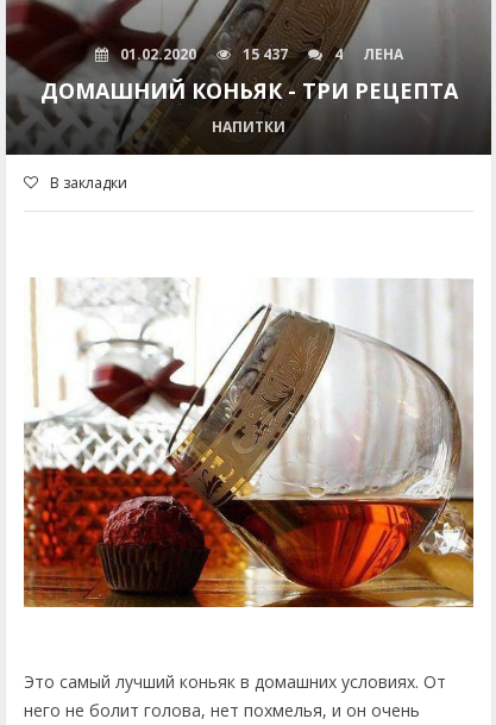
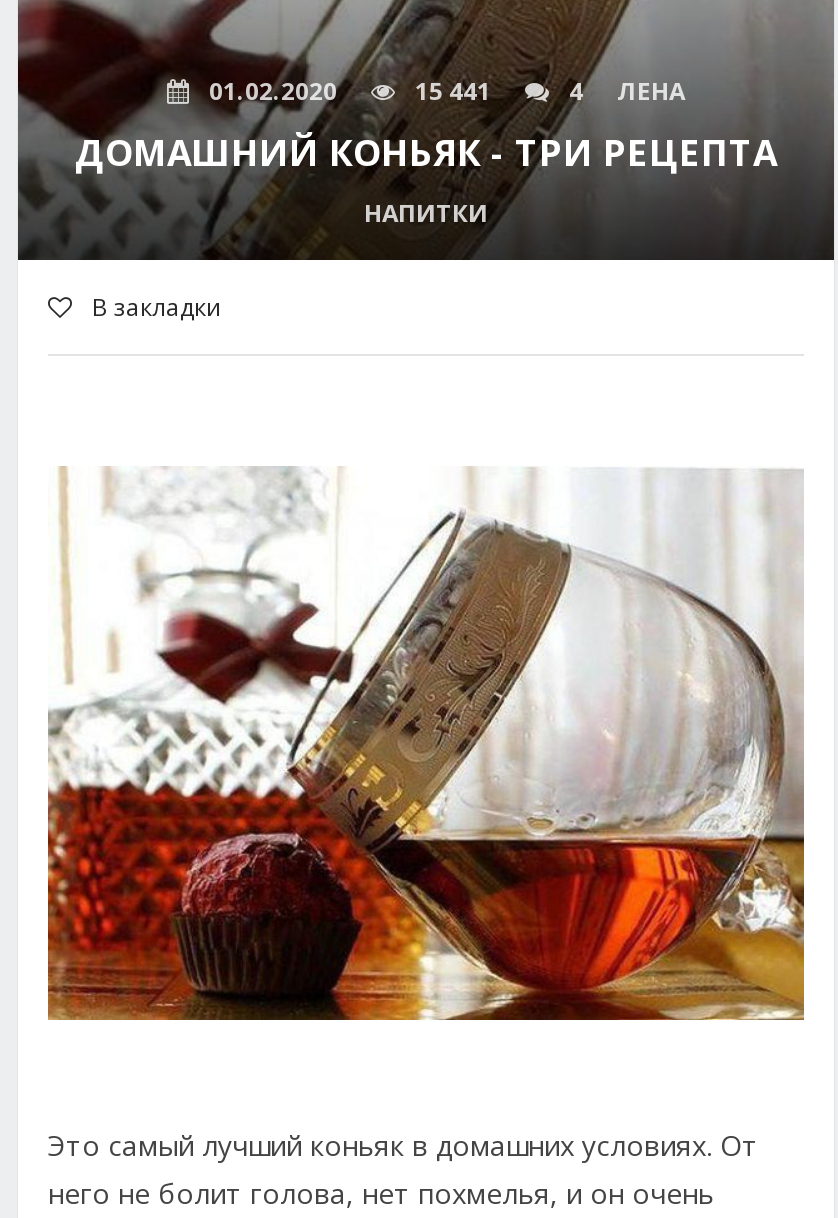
- 15 437
+ 15 441
